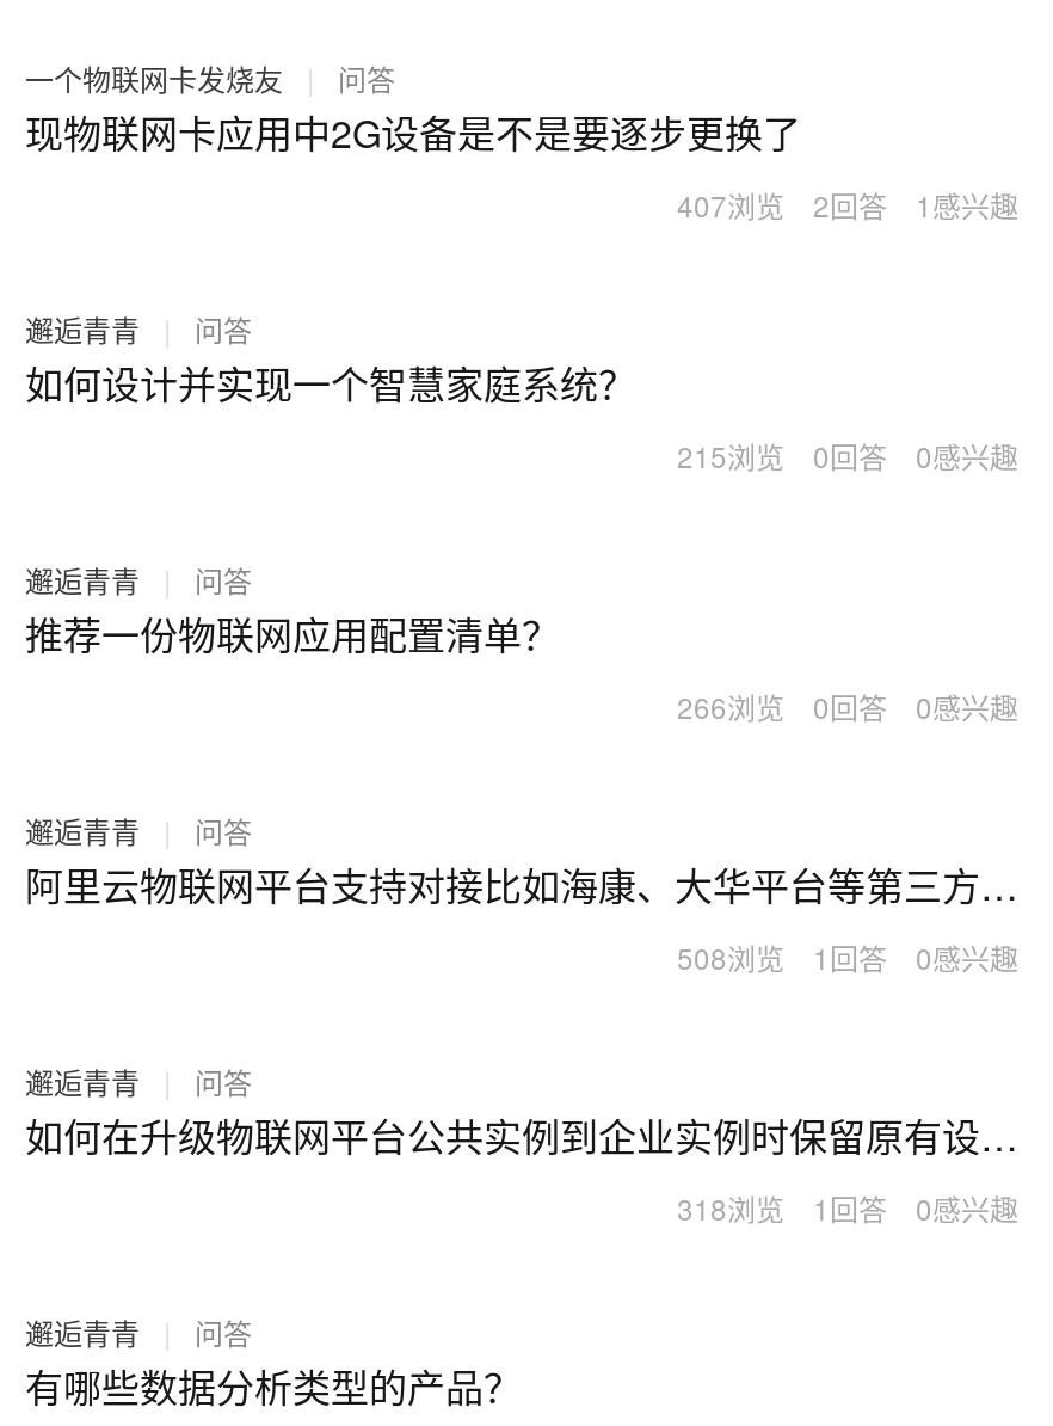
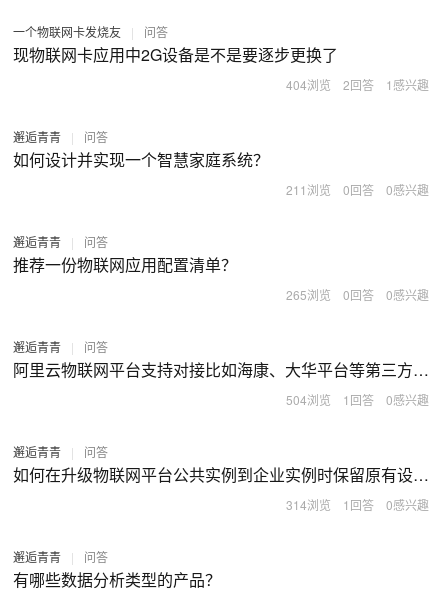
- 407浏览 2回答 1感兴趣
+ 404浏览 2回答 1感兴趣

- 215浏览 0回答 0感兴趣
+ 211浏览 0回答 0感兴趣

- 266浏览 0回答 0感兴趣
+ 265浏览 0回答 0感兴趣

- 508浏览 1回答 0感兴趣
+ 504浏览 1回答 0感兴趣

- 318浏览 1回答 0感兴趣
+ 314浏览 1回答 0感兴趣
